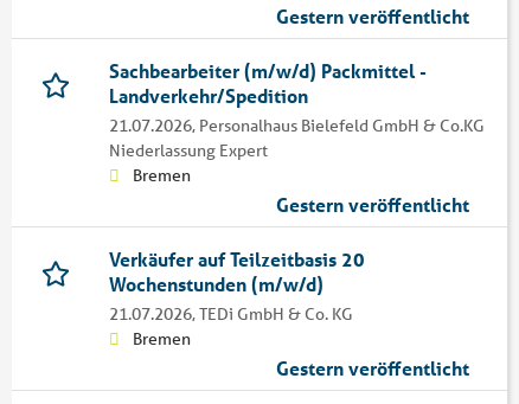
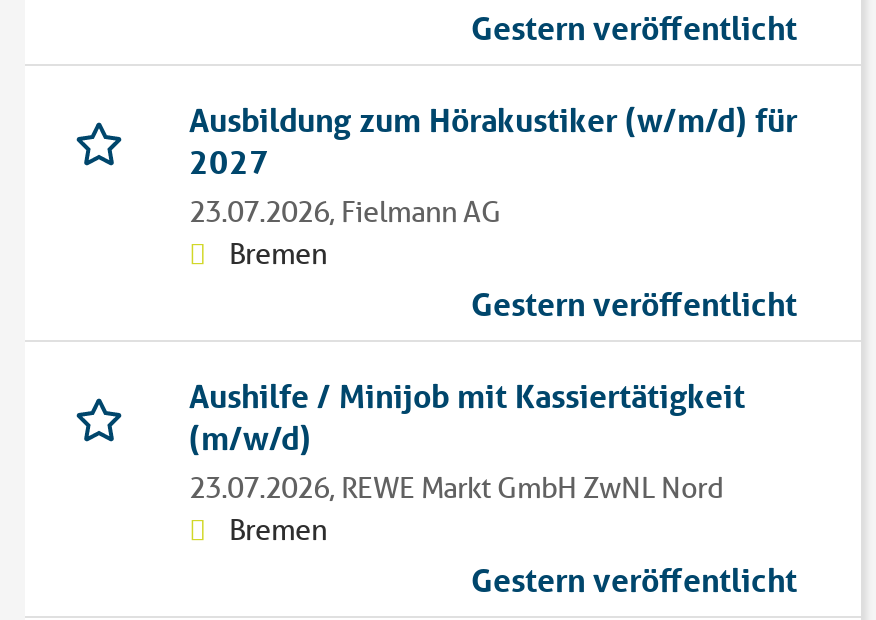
- Sachbearbeiter (m/w/d) Packmittel -
- Landverkehr/Spedition
- 21.07.2026, Personalhaus Bielefeld GmbH & Co.KG
- Niederlassung Expert
+ Ausbildung zum Hörakustiker (w/m/d) für
+ 2027
+ 23.07.2026, Fielmann AG

- Verkäufer auf Teilzeitbasis 20
- Wochenstunden (m/w/d)
- 21.07.2026, TEDi GmbH & Co. KG
+ Aushilfe / Minijob mit Kassiertätigkeit
+ (m/w/d)
+ 23.07.2026, REWE Markt GmbH ZwNL Nord
